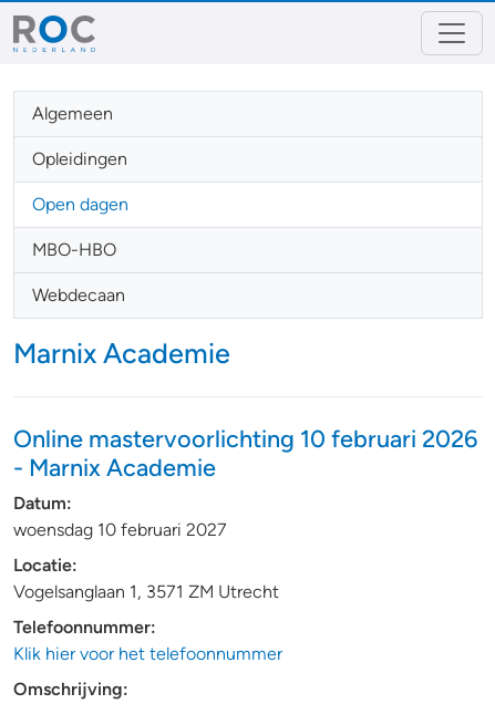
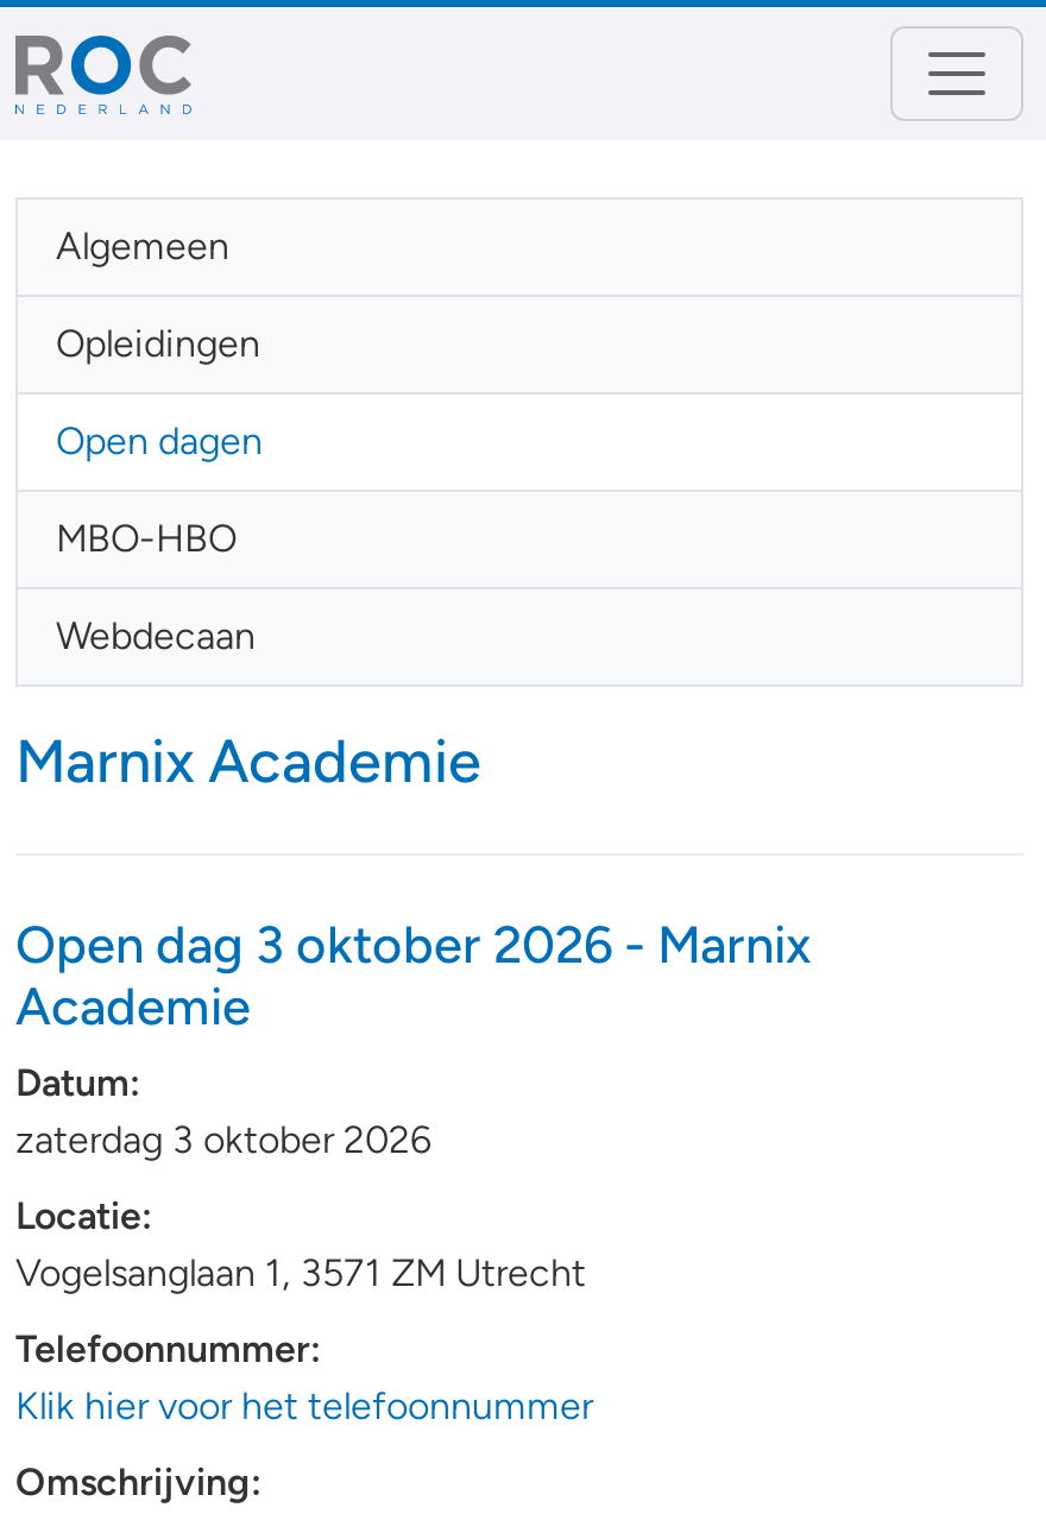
- Online mastervoorlichting 10 februari 2026
- - Marnix Academie
+ Open dag 3 oktober 2026 - Marnix
+ Academie

- woensdag 10 februari 2027
+ zaterdag 3 oktober 2026
